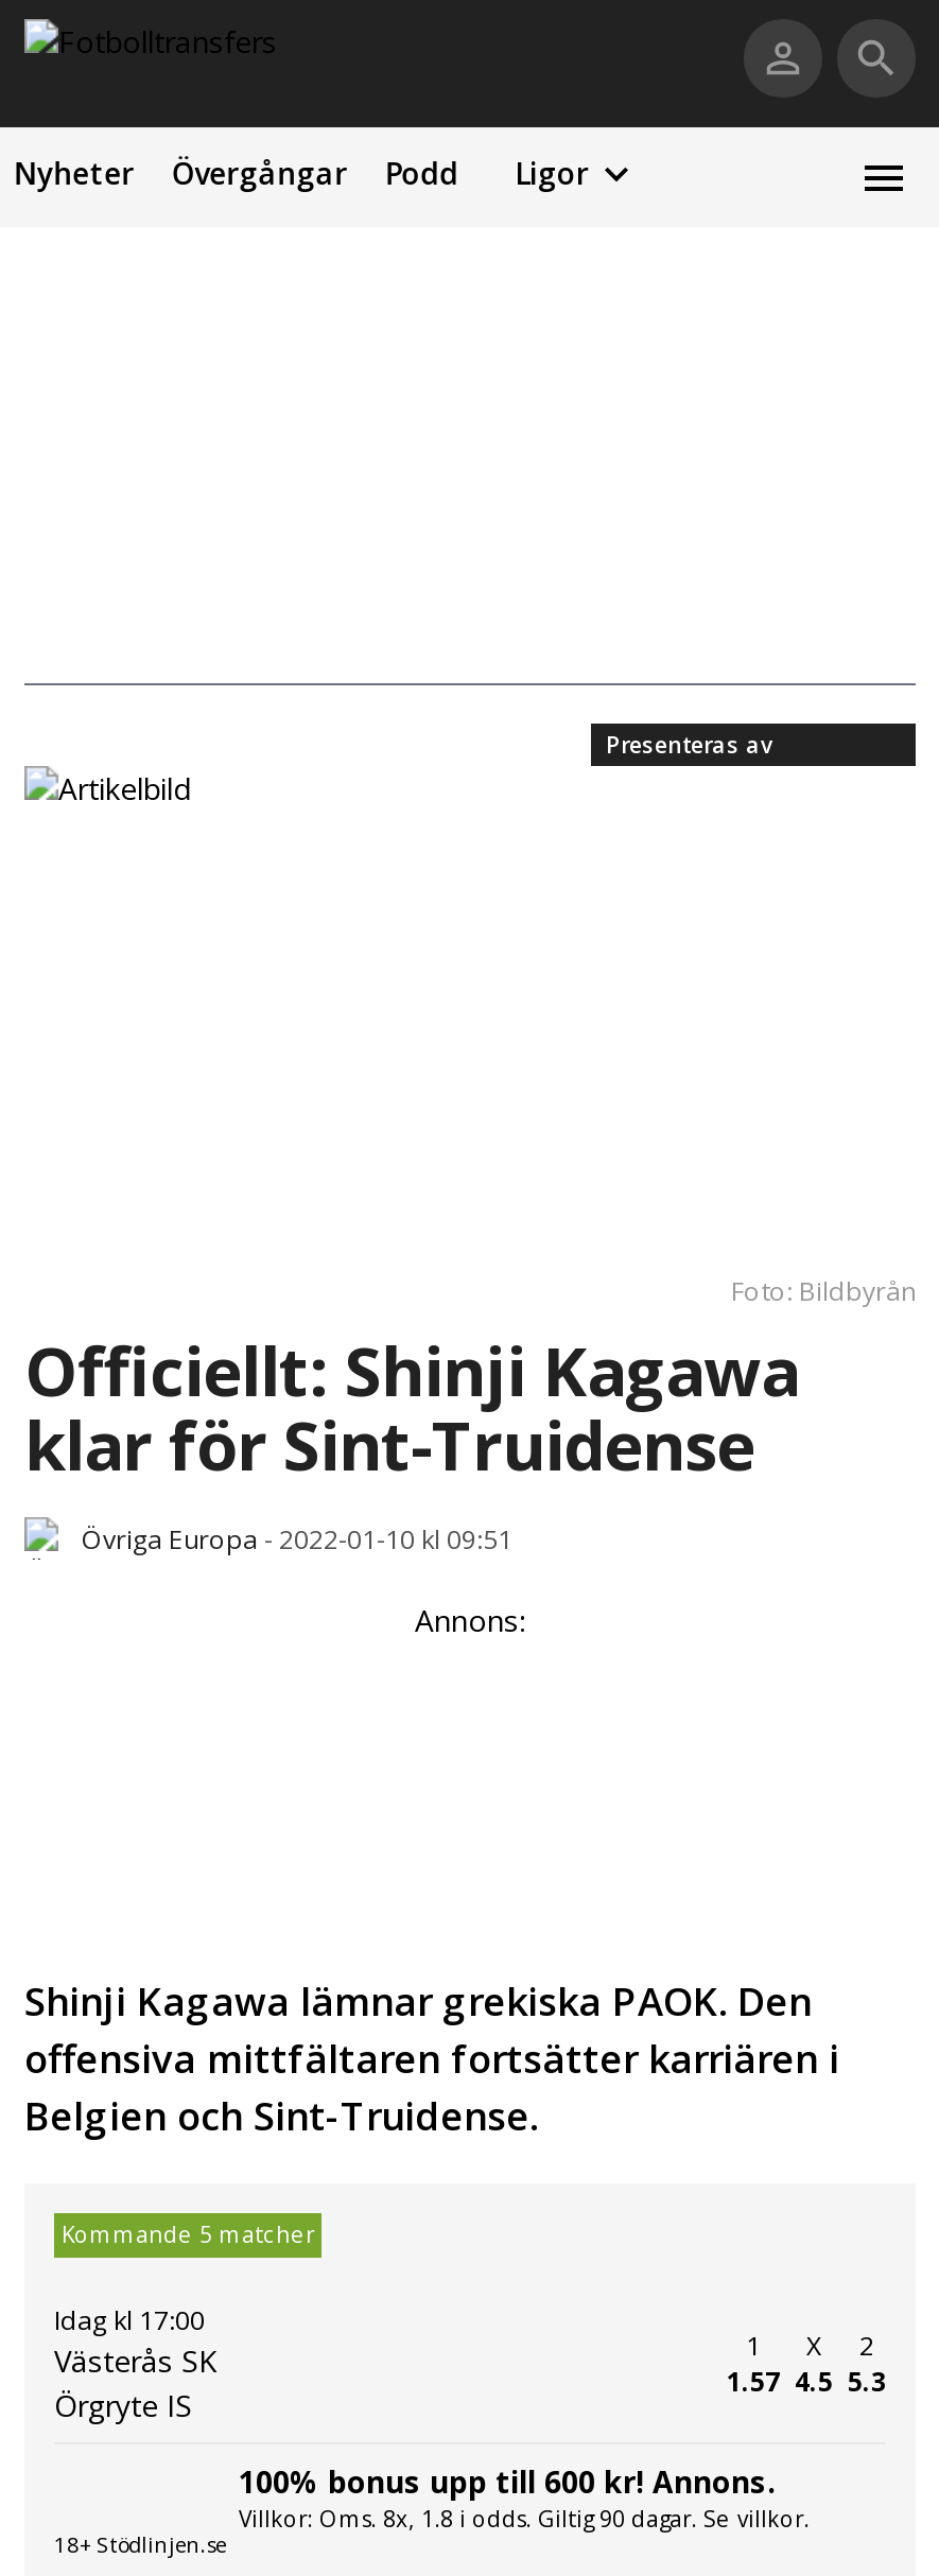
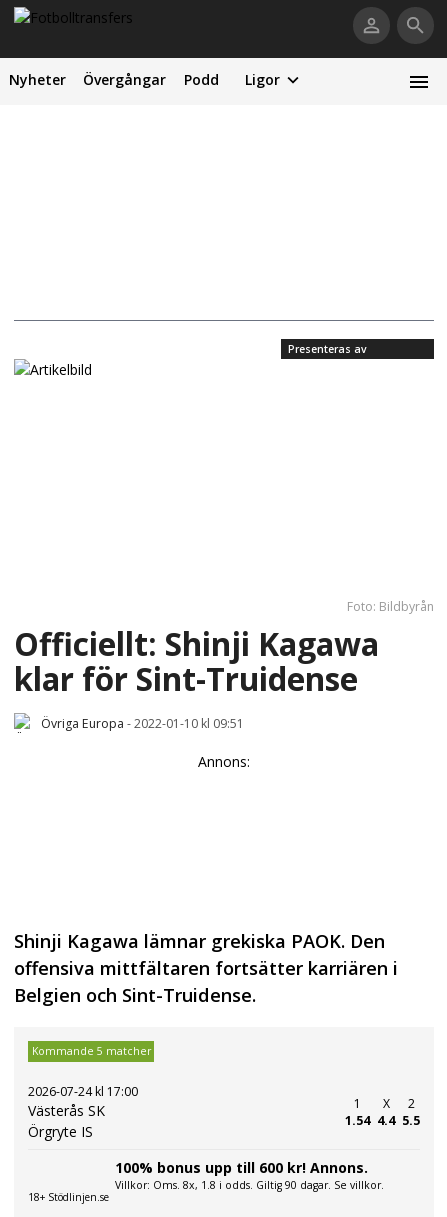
- Idag kl 17:00
+ 2026-07-24 kl 17:00

- 1.57
+ 1.54

- 4.5
+ 4.4

- 5.3
+ 5.5
